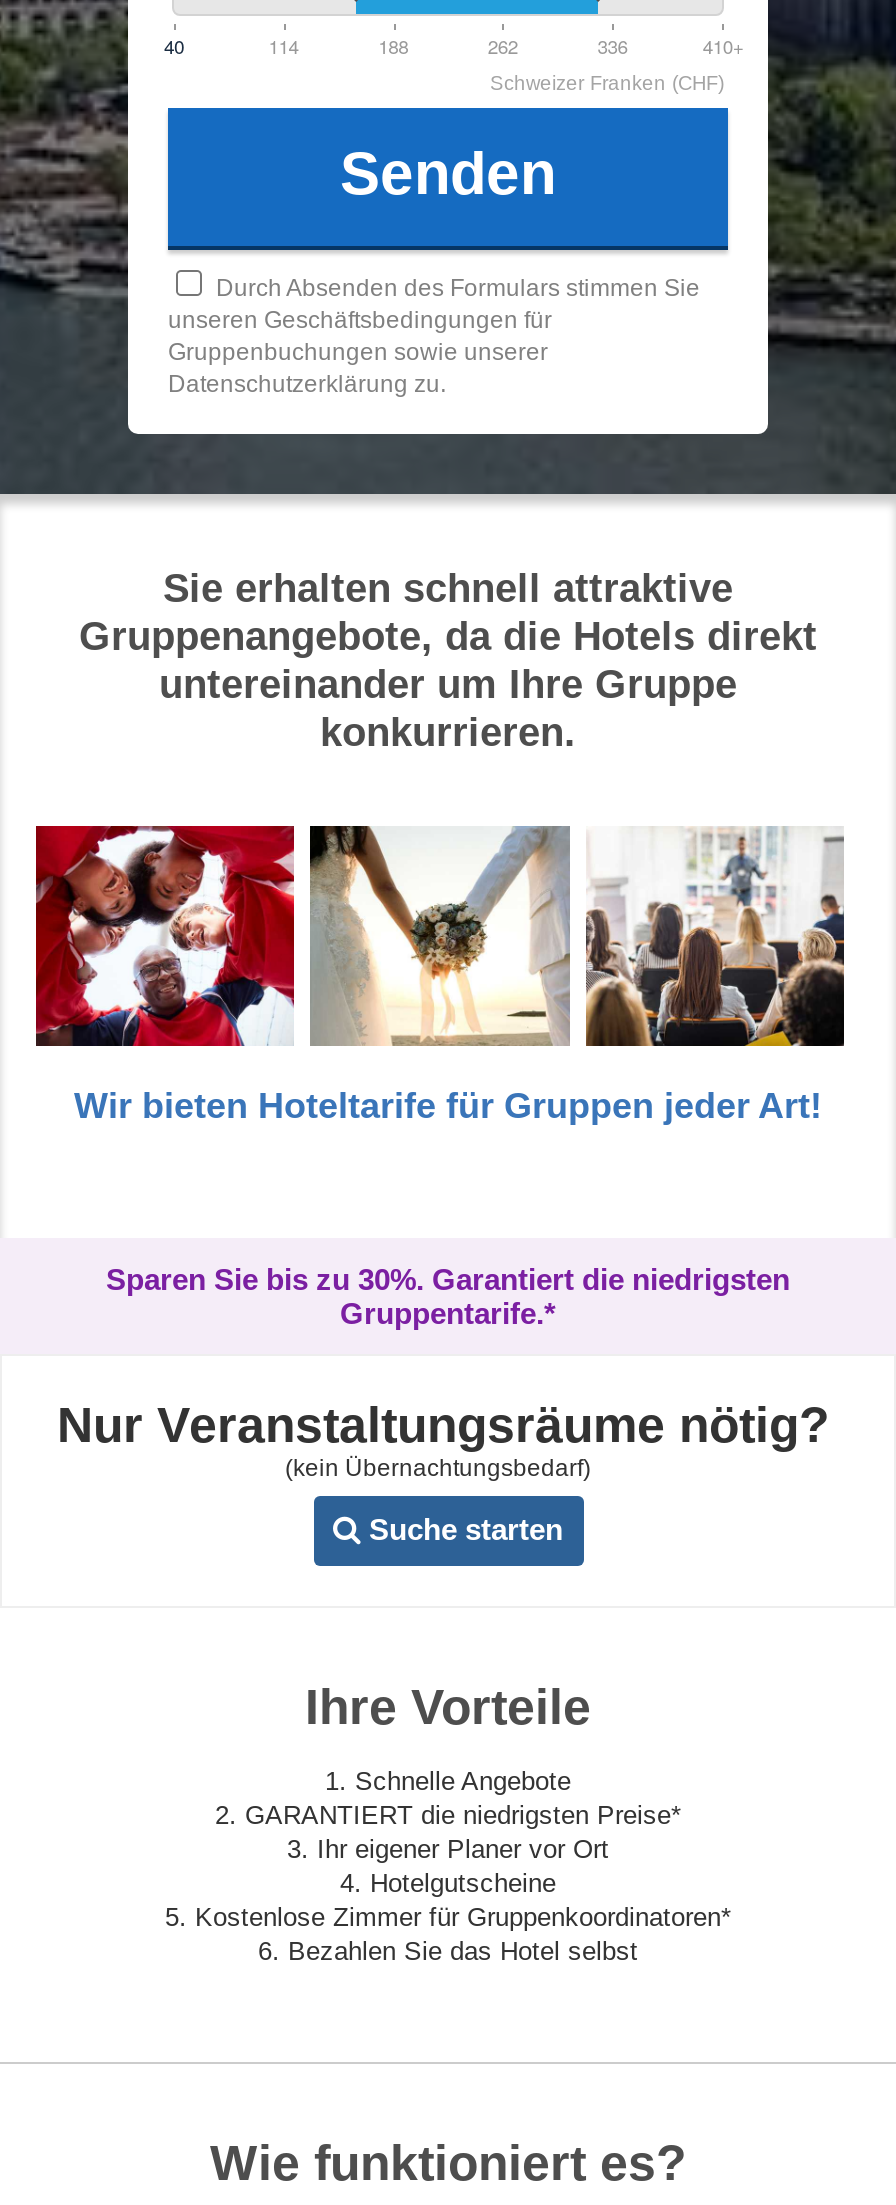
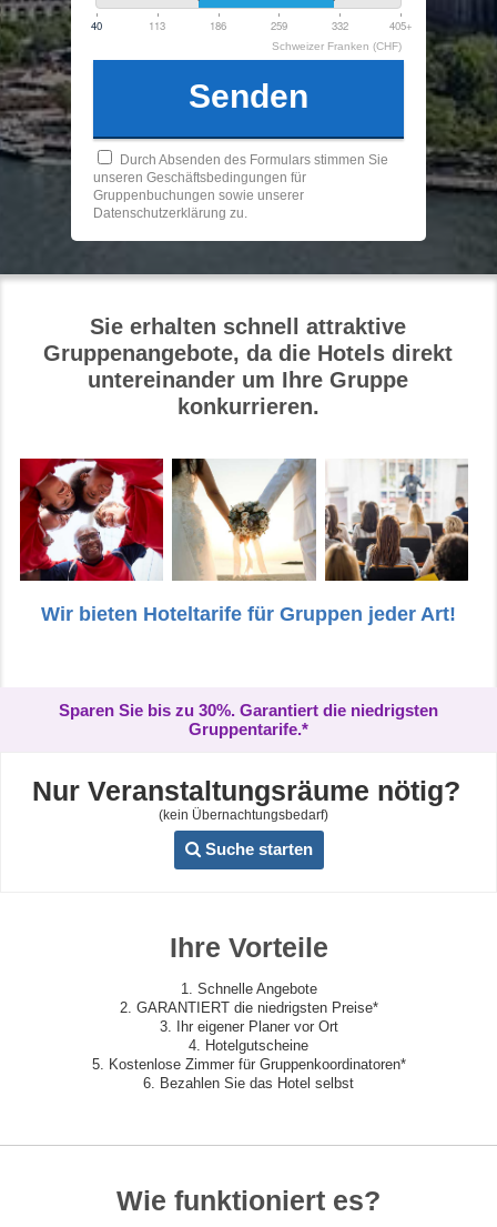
- 114
+ 113

- 188
+ 186

- 262
+ 259

- 336
+ 332

- 410+
+ 405+
